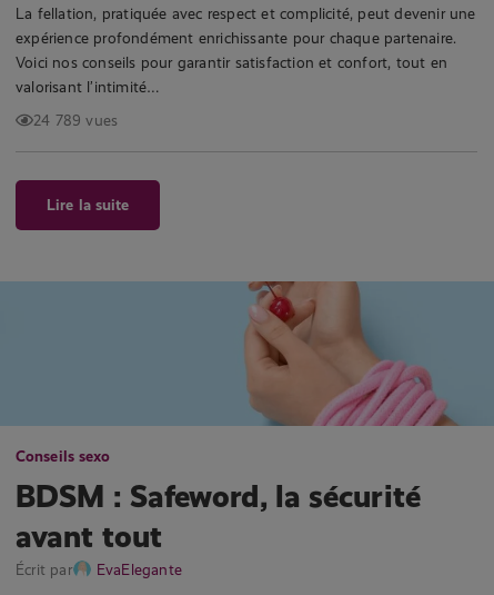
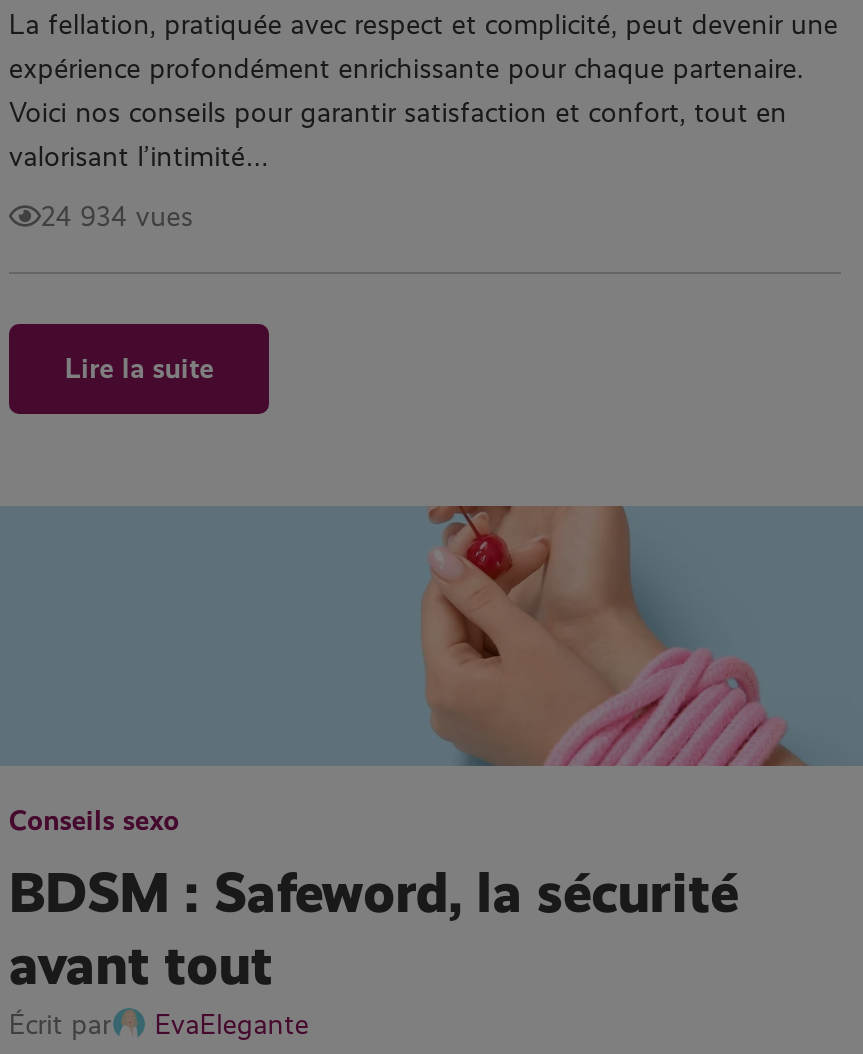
- 24 789 vues
+ 24 934 vues
